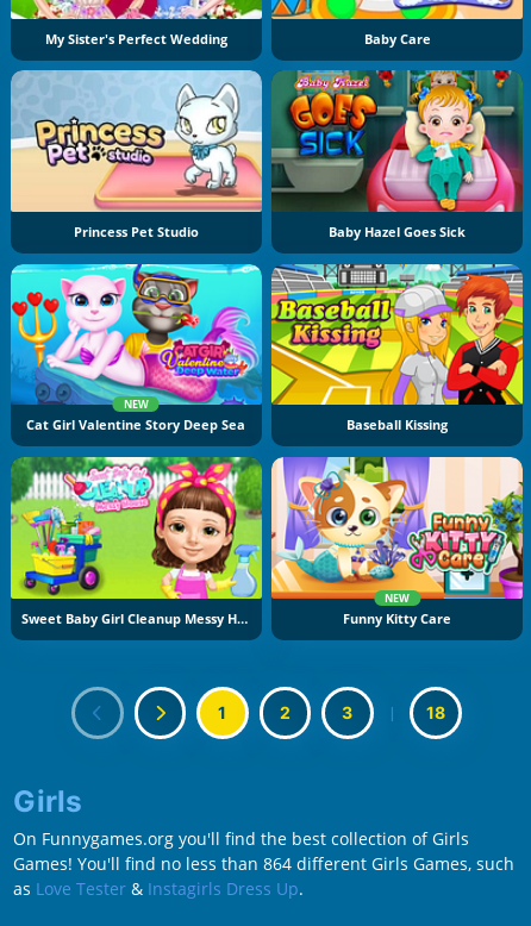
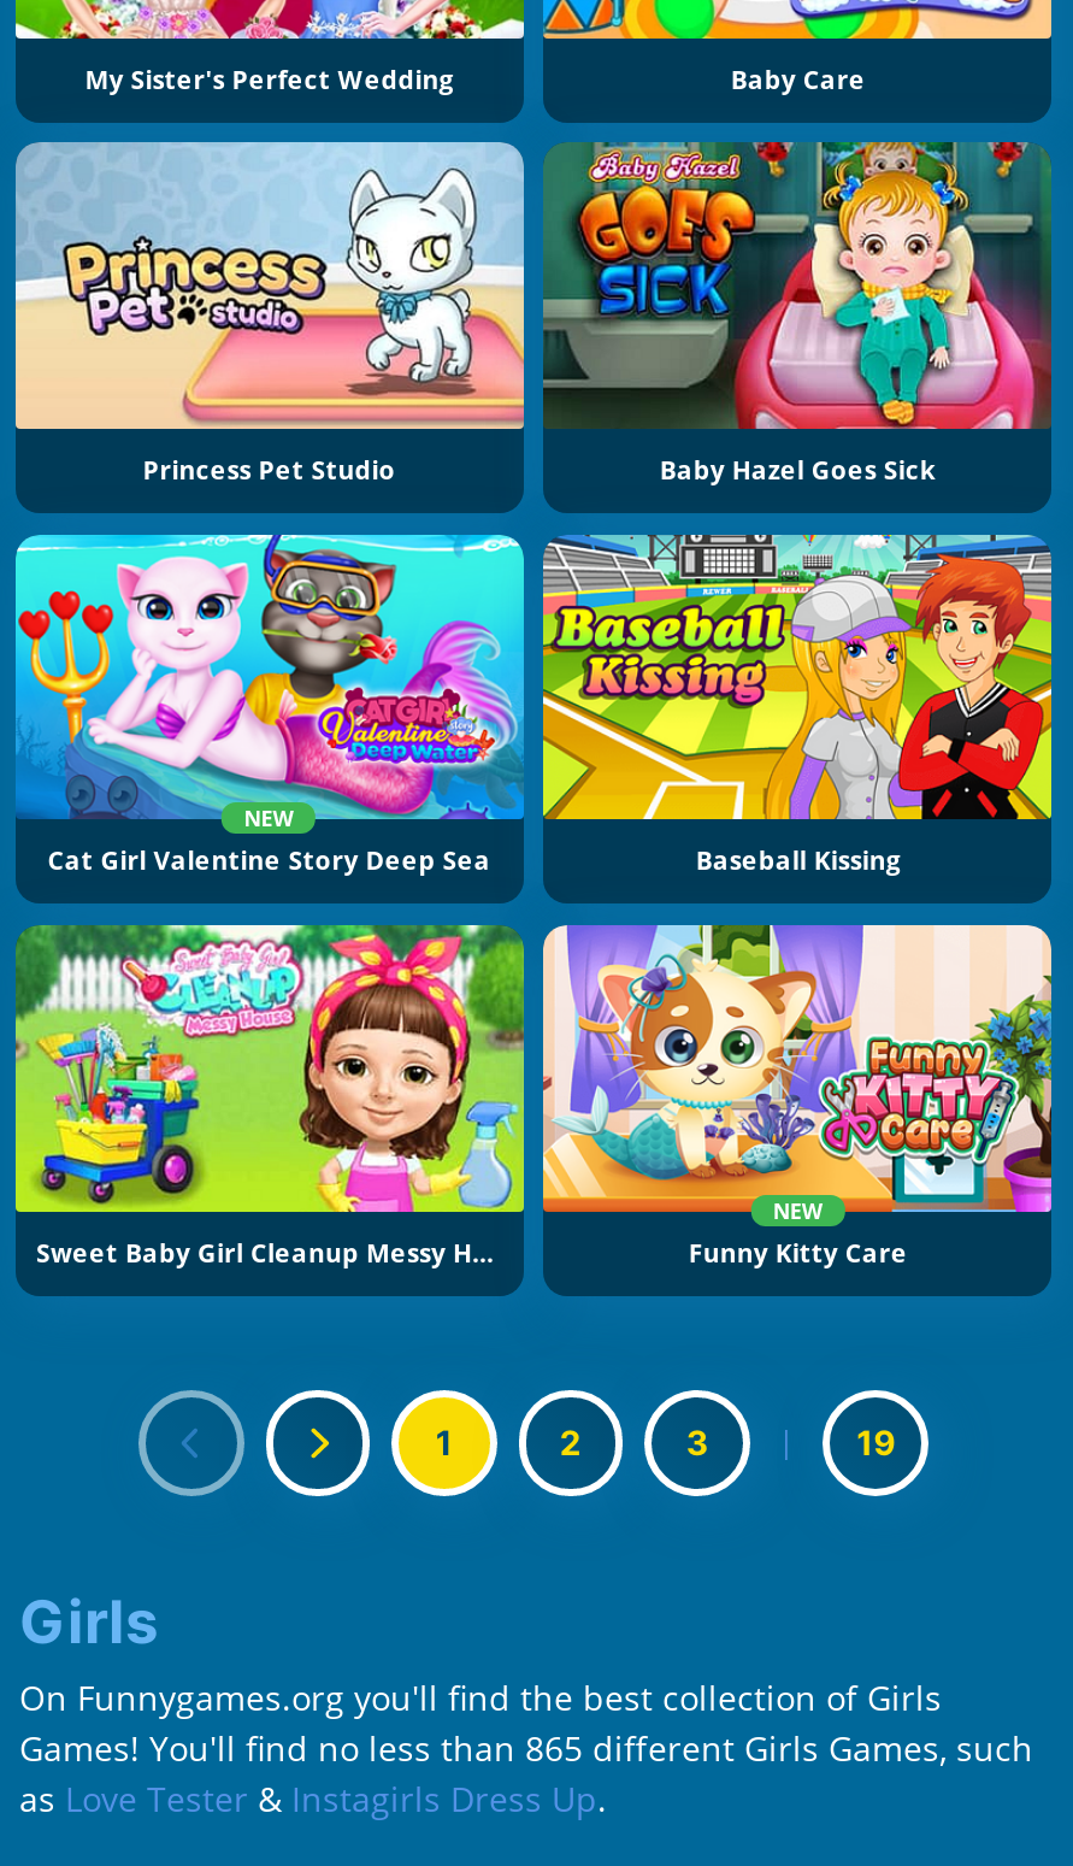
- 18
+ 19

- Games! You'll find no less than 864 different Girls Games, such
+ Games! You'll find no less than 865 different Girls Games, such
